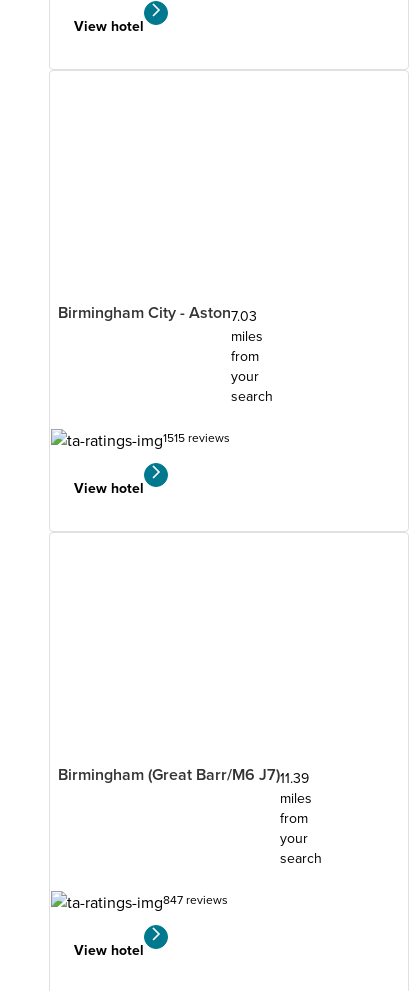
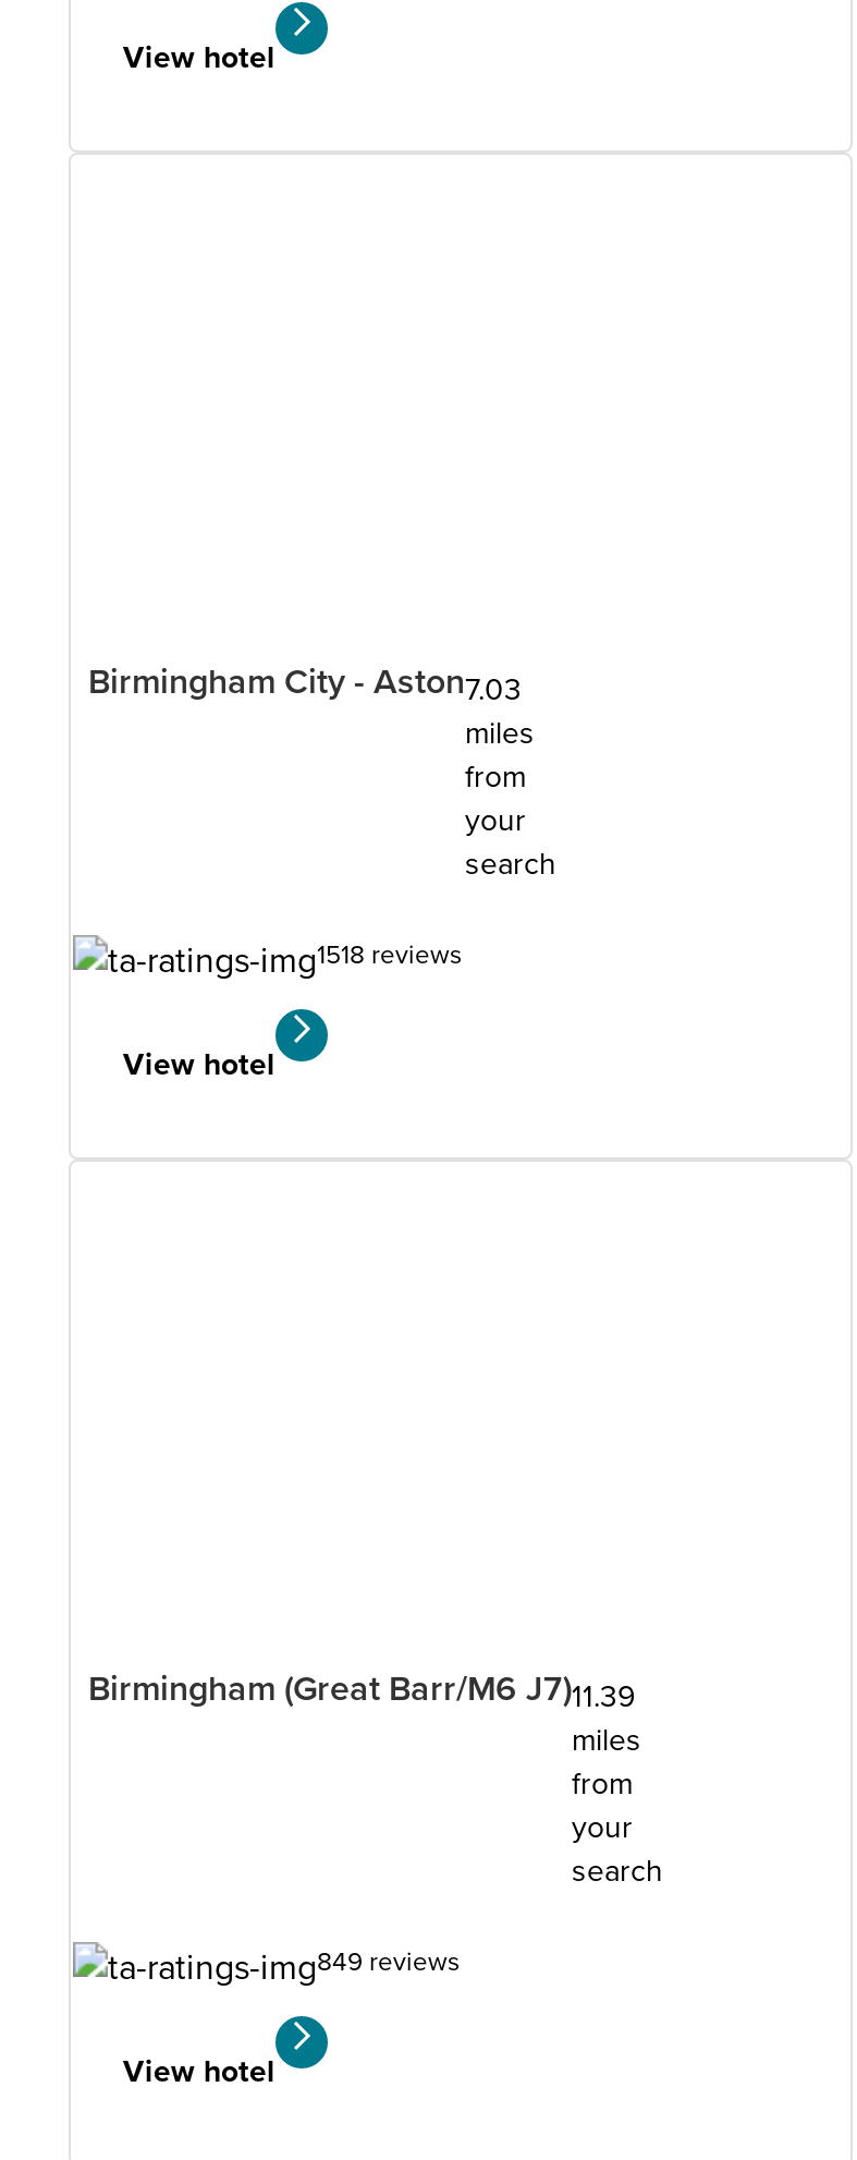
- 1515 reviews
+ 1518 reviews

- 847 reviews
+ 849 reviews
